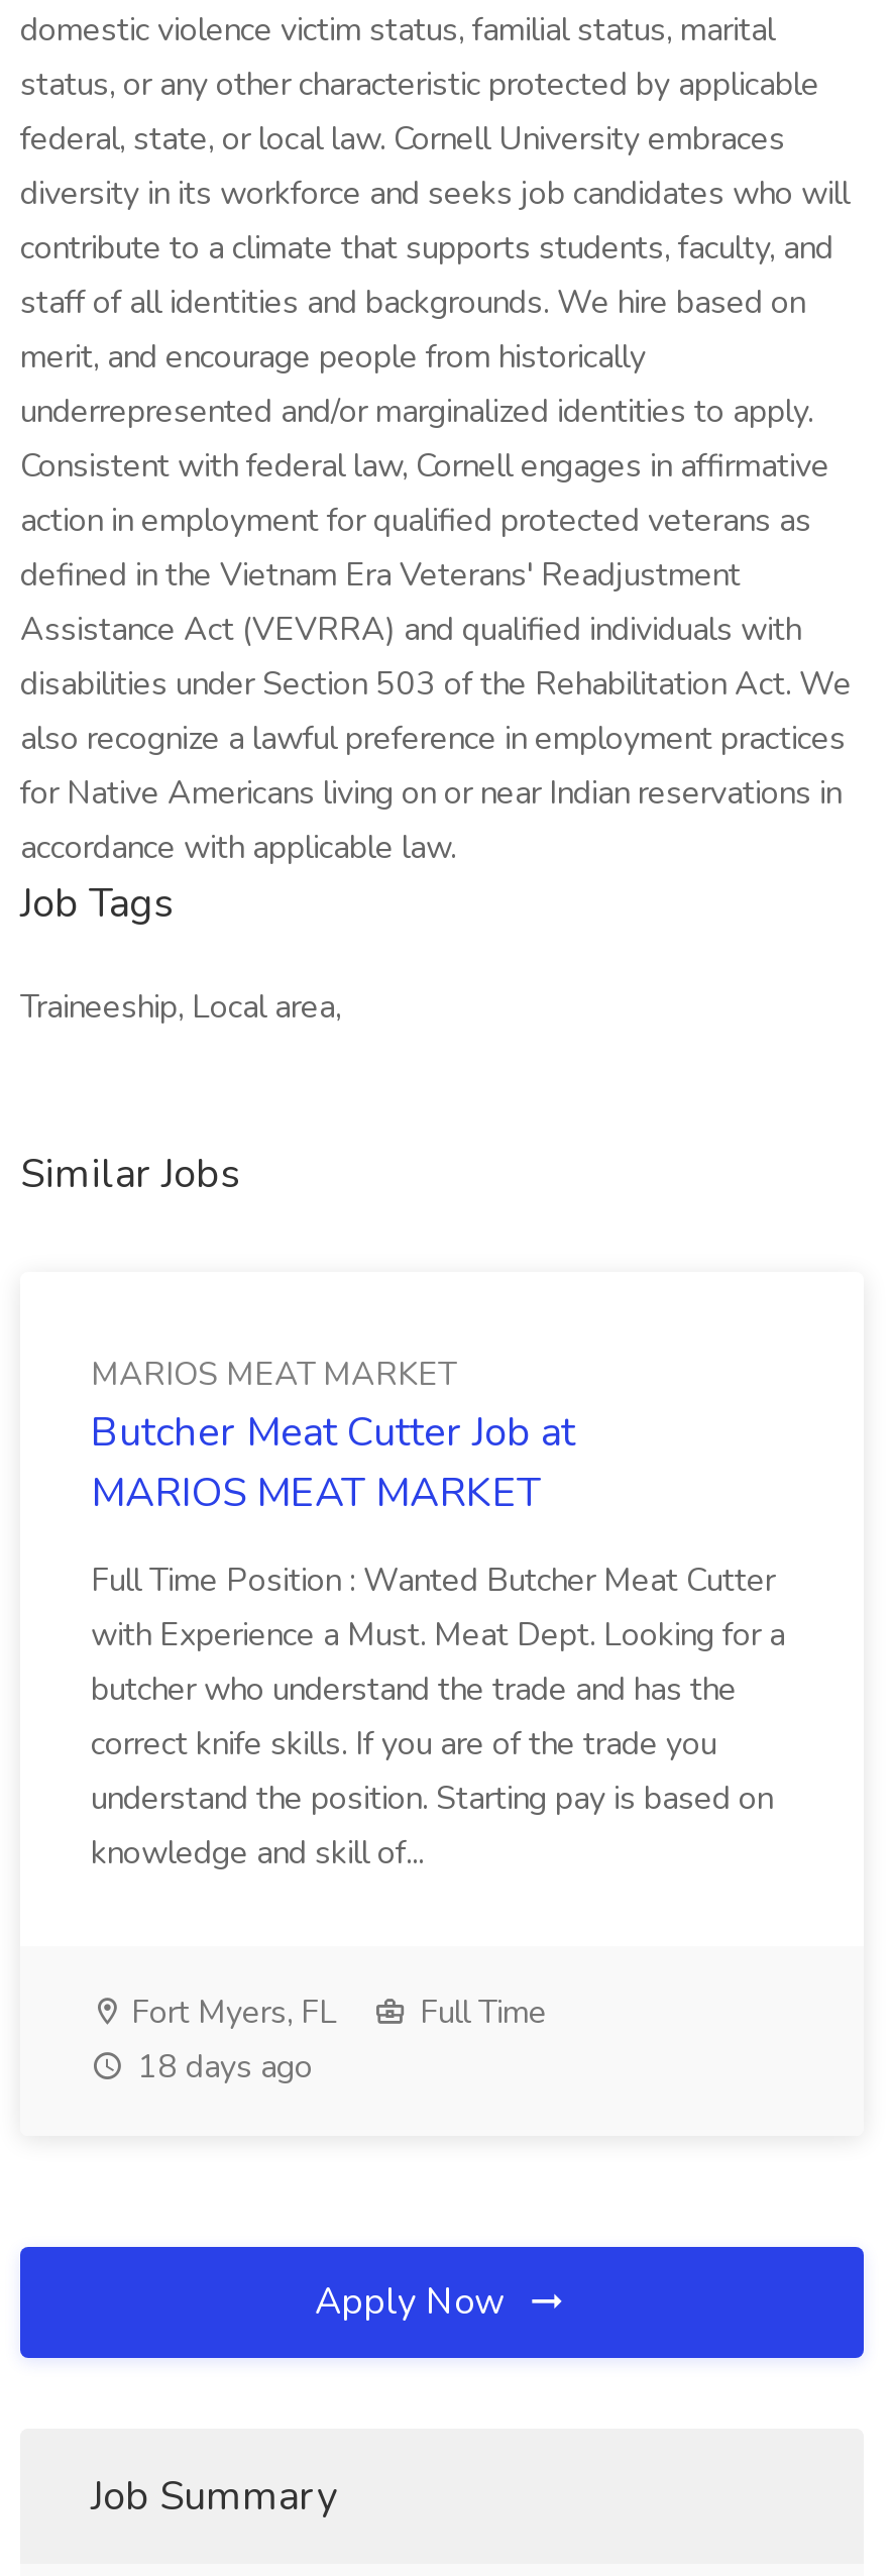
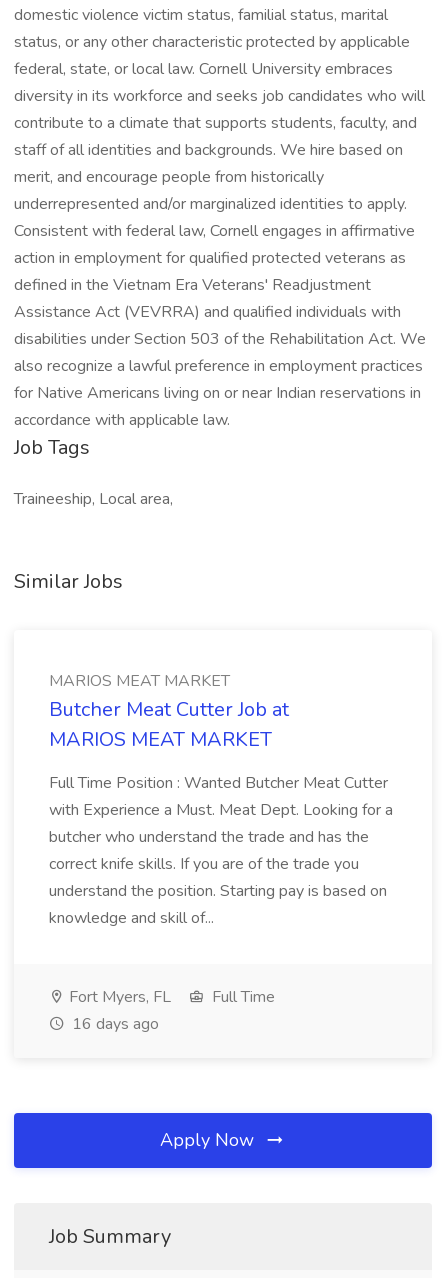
- 18 days ago
+ 16 days ago
